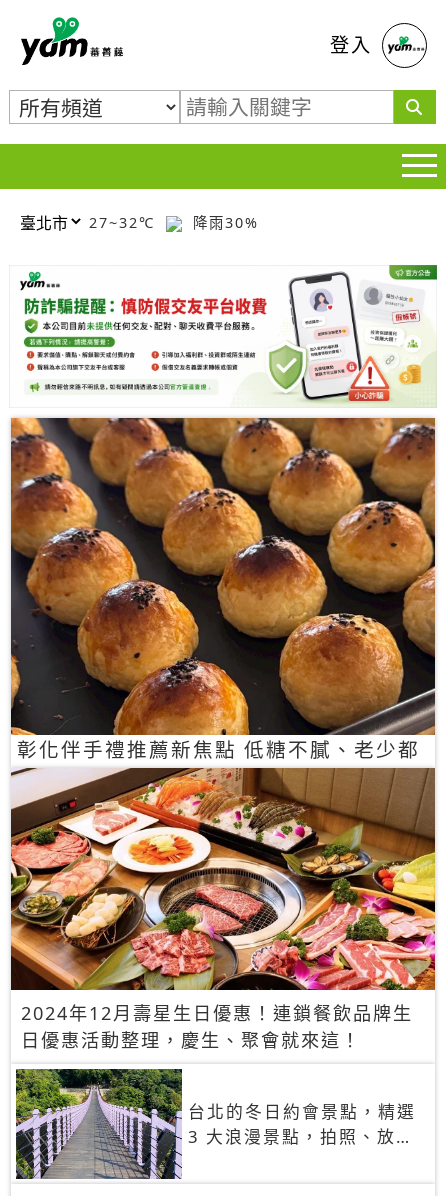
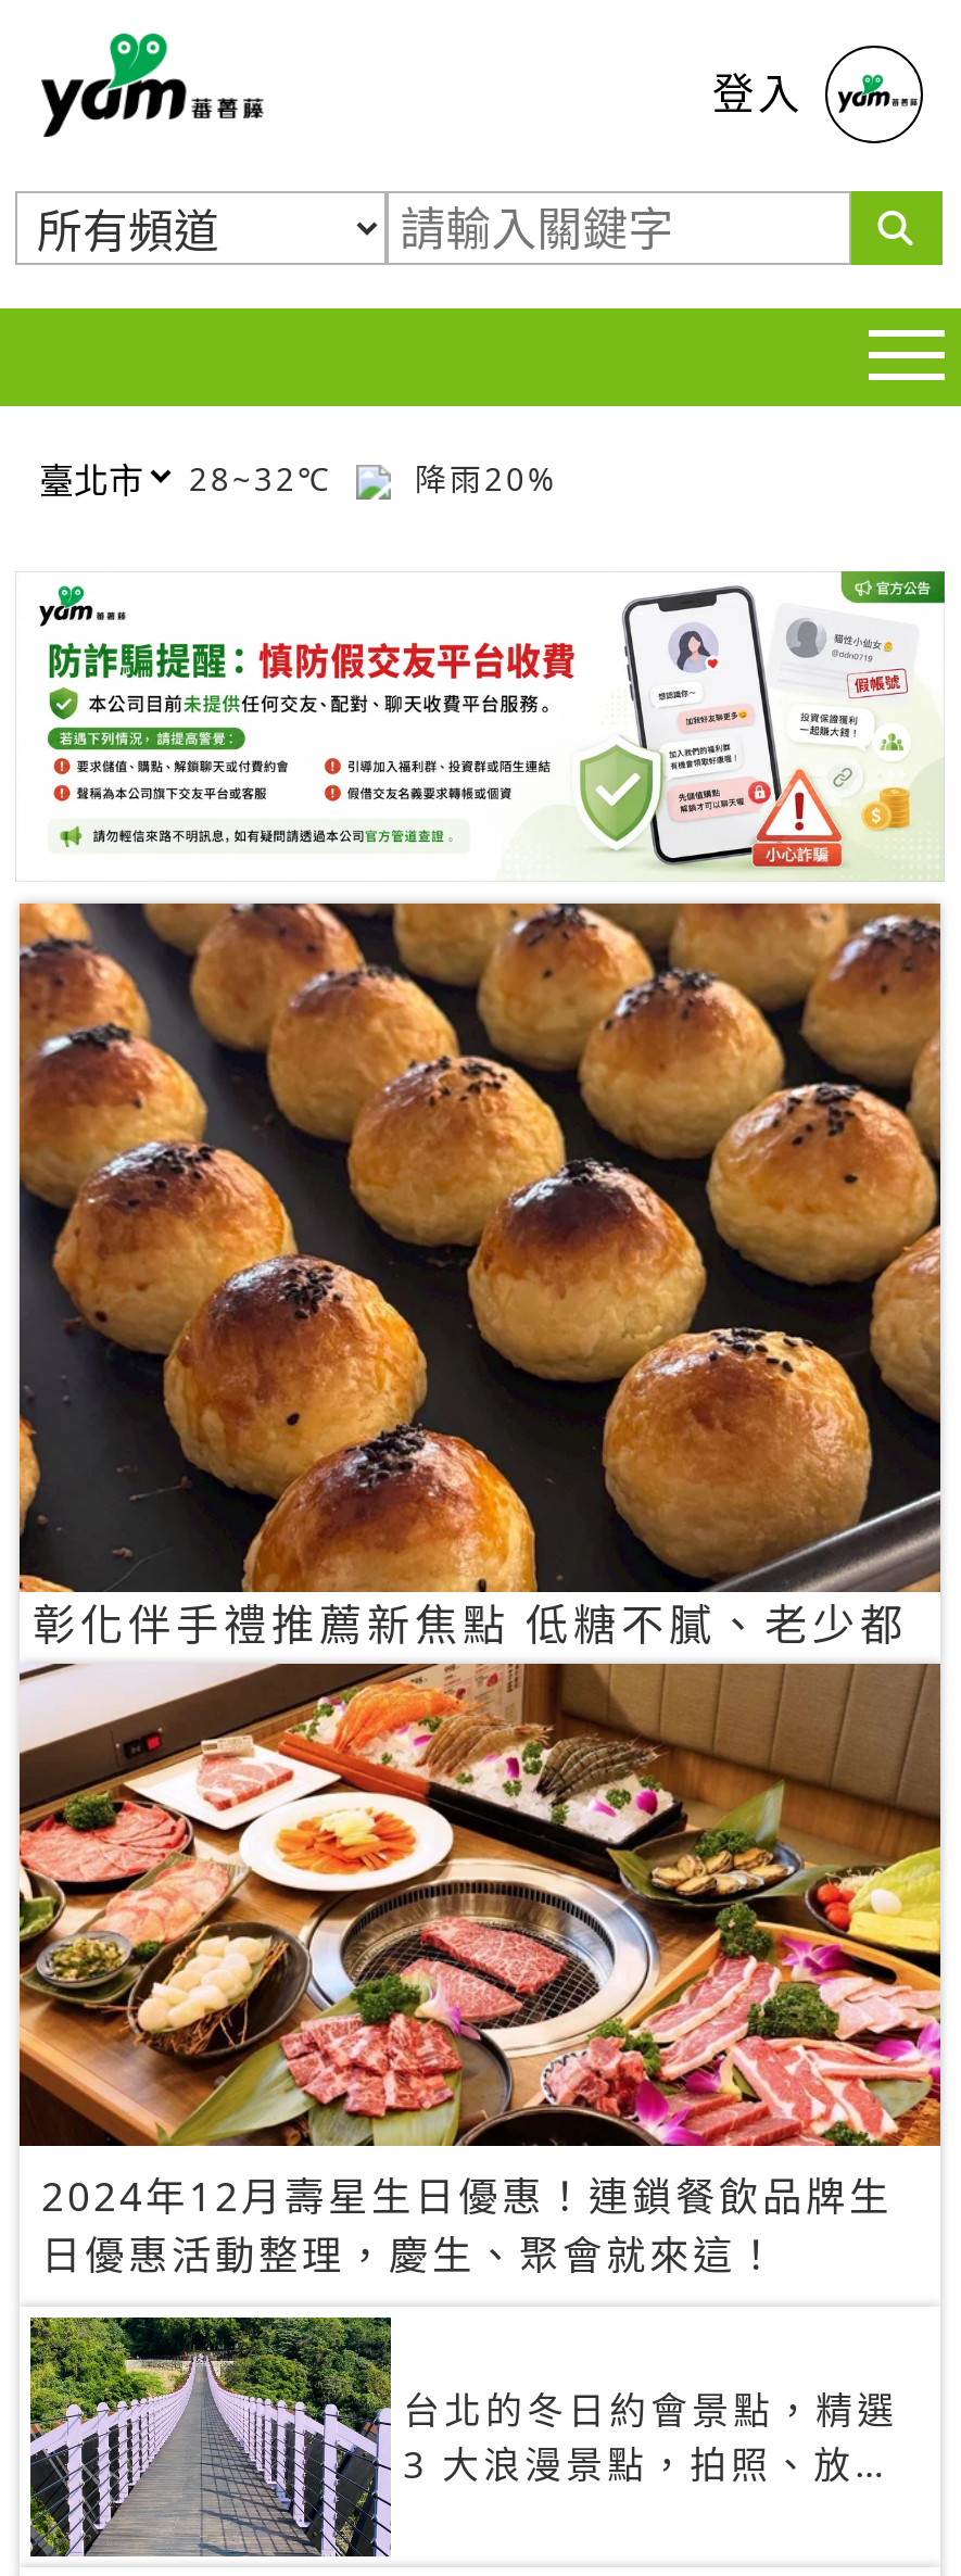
- 27~32℃
+ 28~32℃

- 降雨30%
+ 降雨20%
